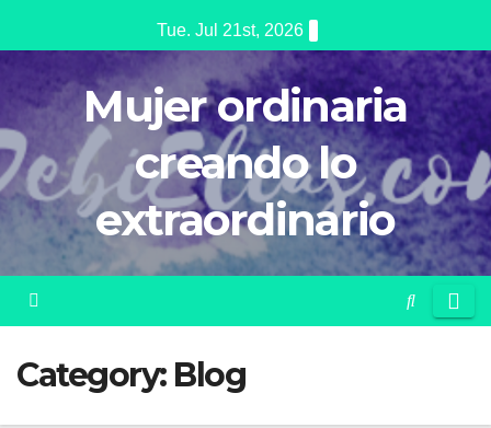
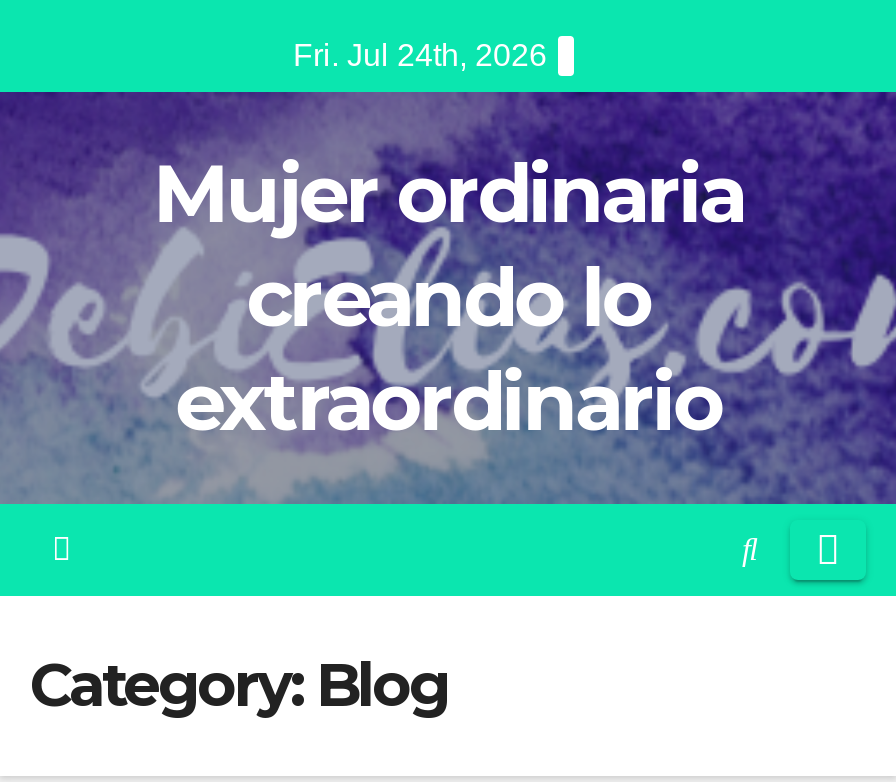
- Tue. Jul 21st, 2026
+ Fri. Jul 24th, 2026
